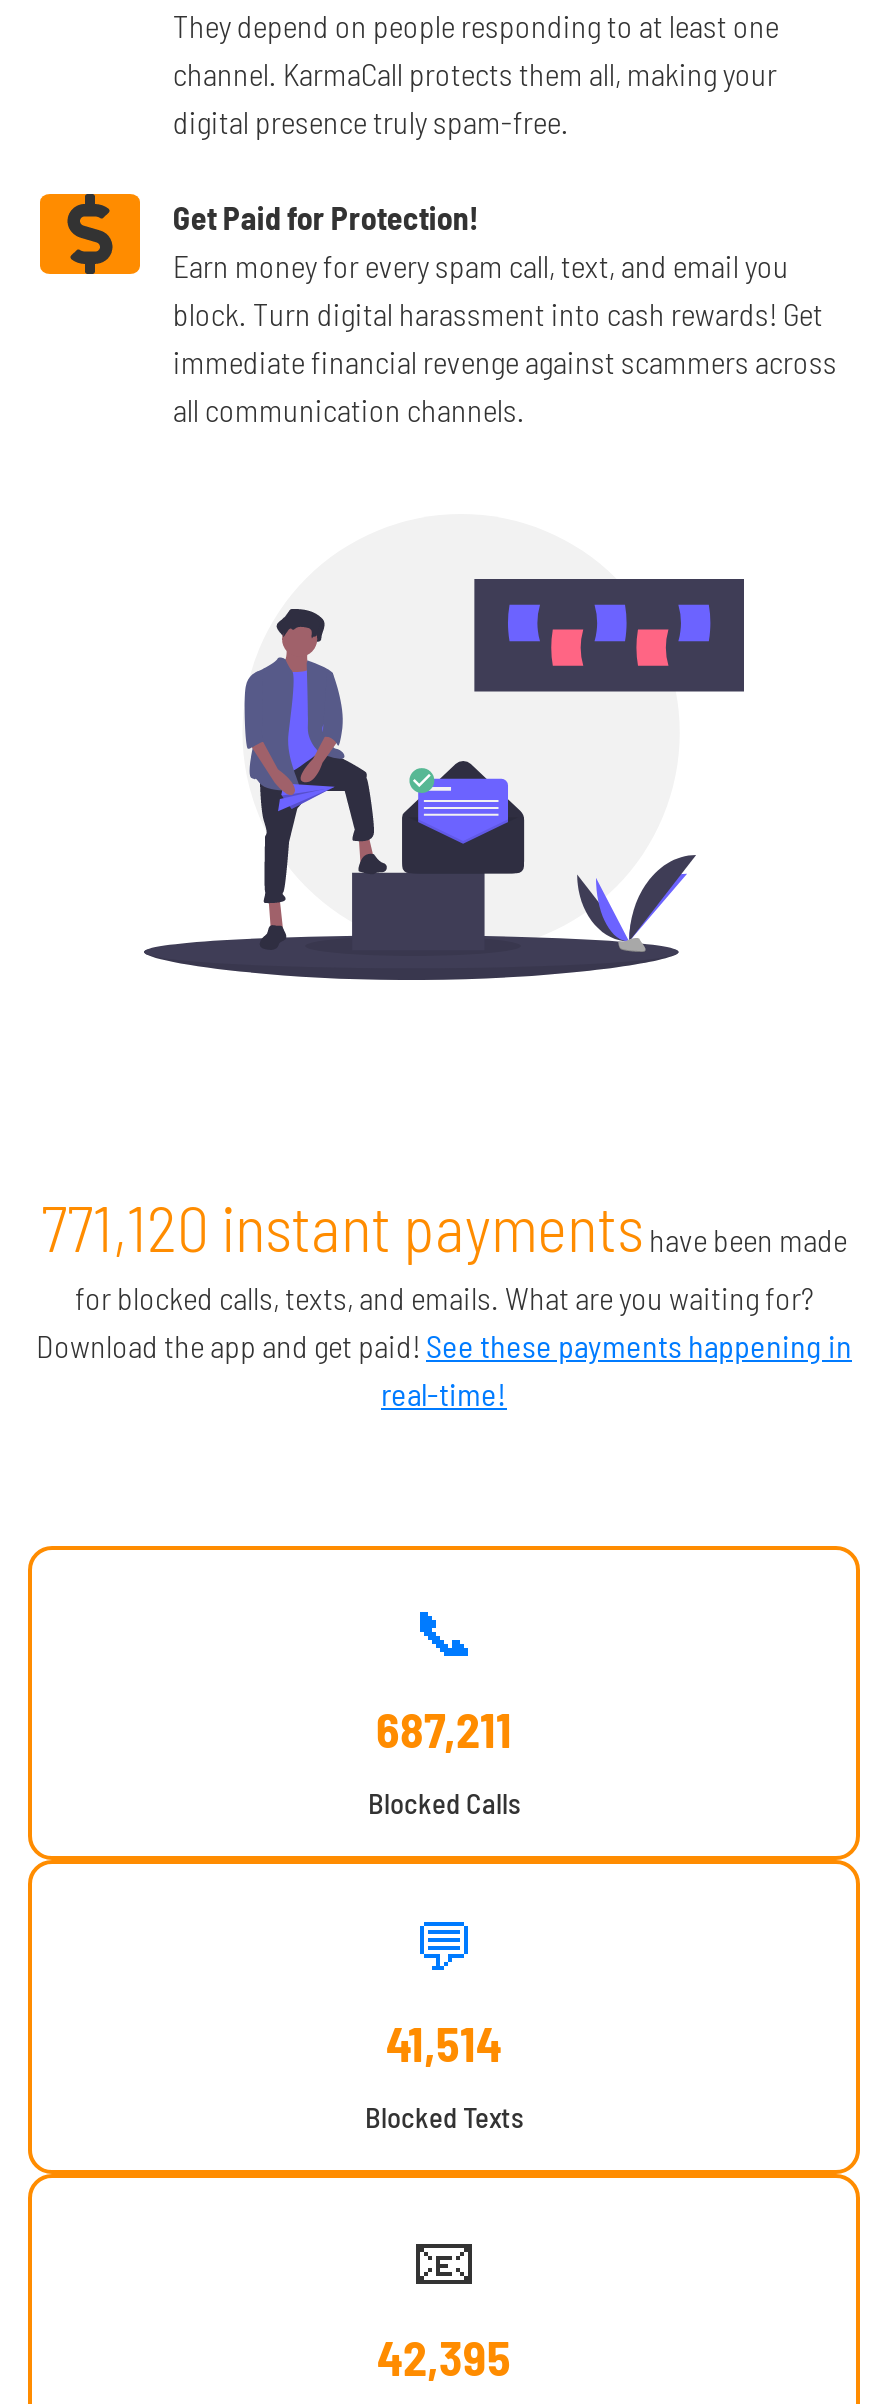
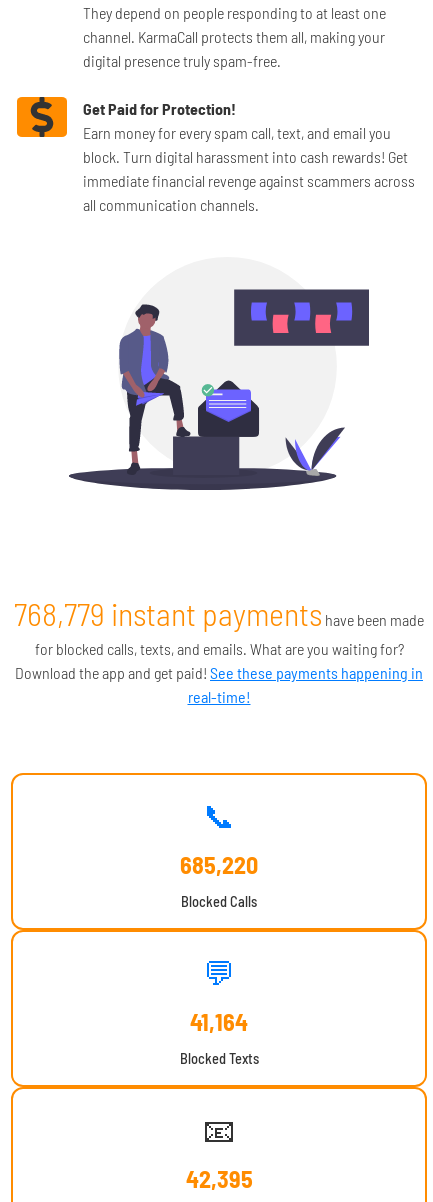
- 771,120 instant paymentshave been made
+ 768,779 instant paymentshave been made

- 687,211
+ 685,220

- 41,514
+ 41,164
